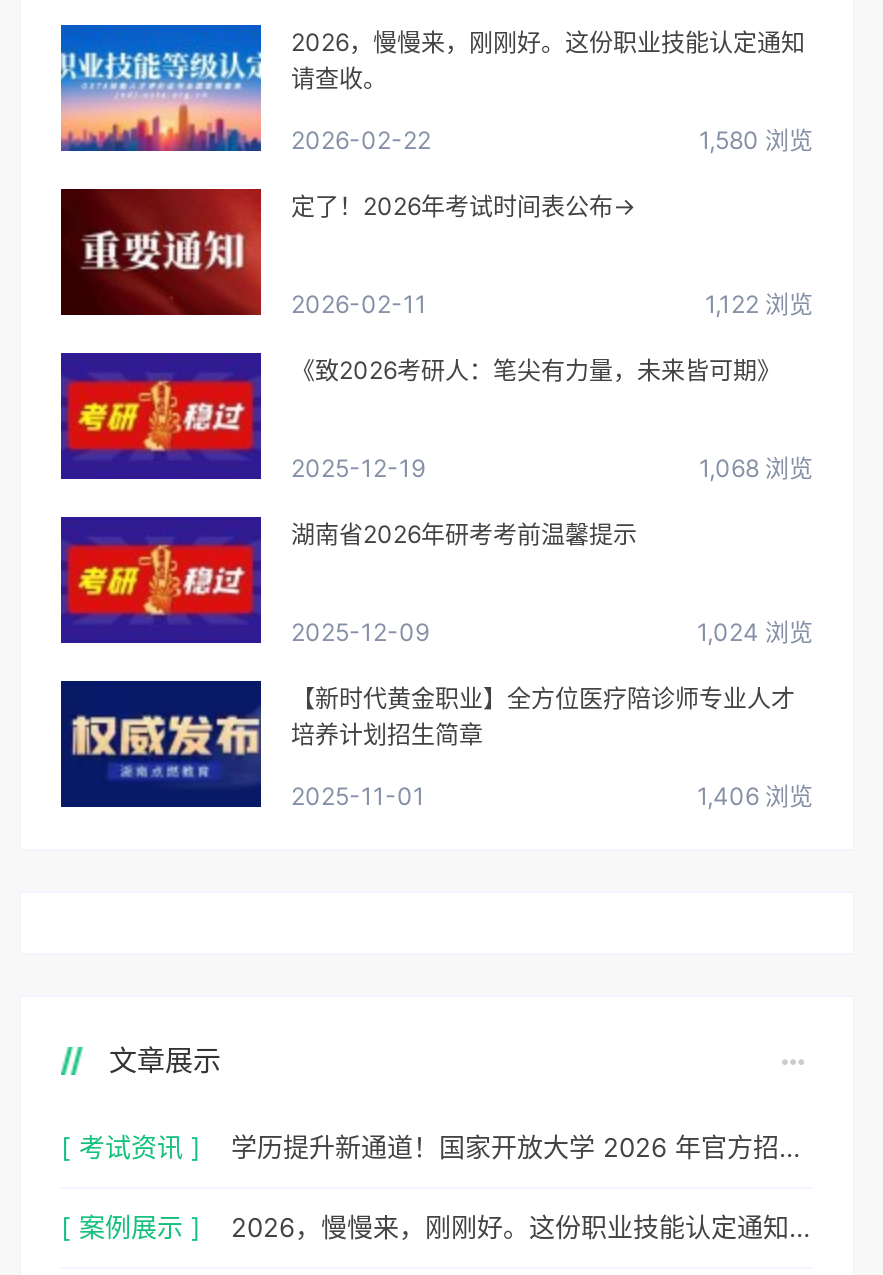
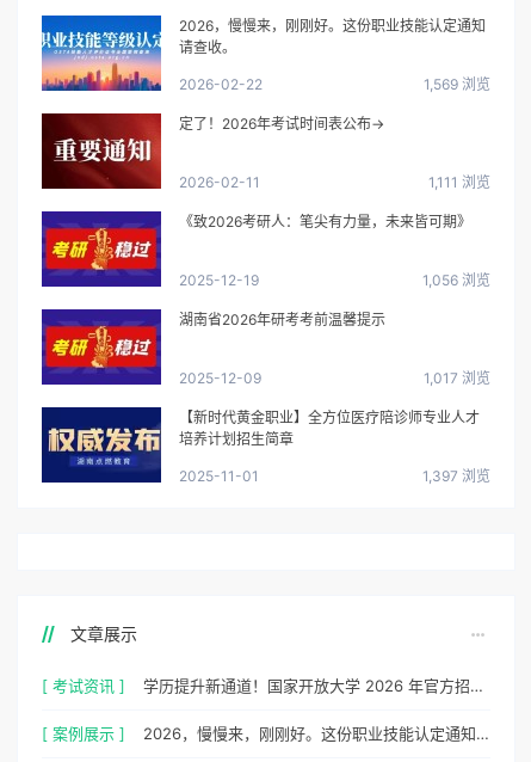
- 1,580 浏览
+ 1,569 浏览

- 1,122 浏览
+ 1,111 浏览

- 1,068 浏览
+ 1,056 浏览

- 1,024 浏览
+ 1,017 浏览

- 1,406 浏览
+ 1,397 浏览
